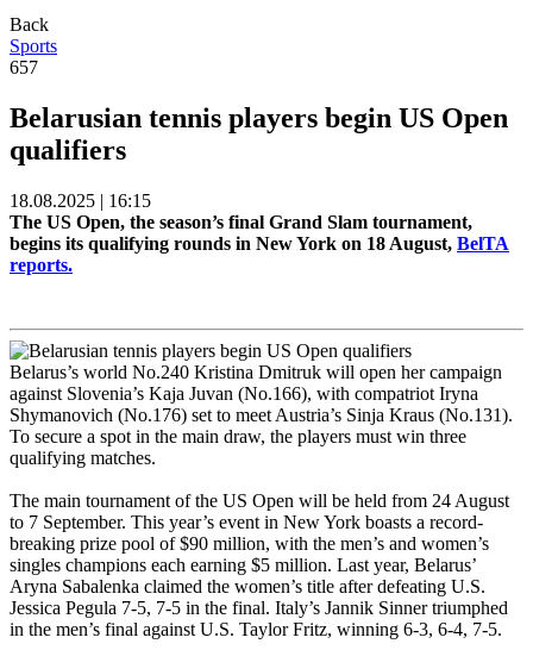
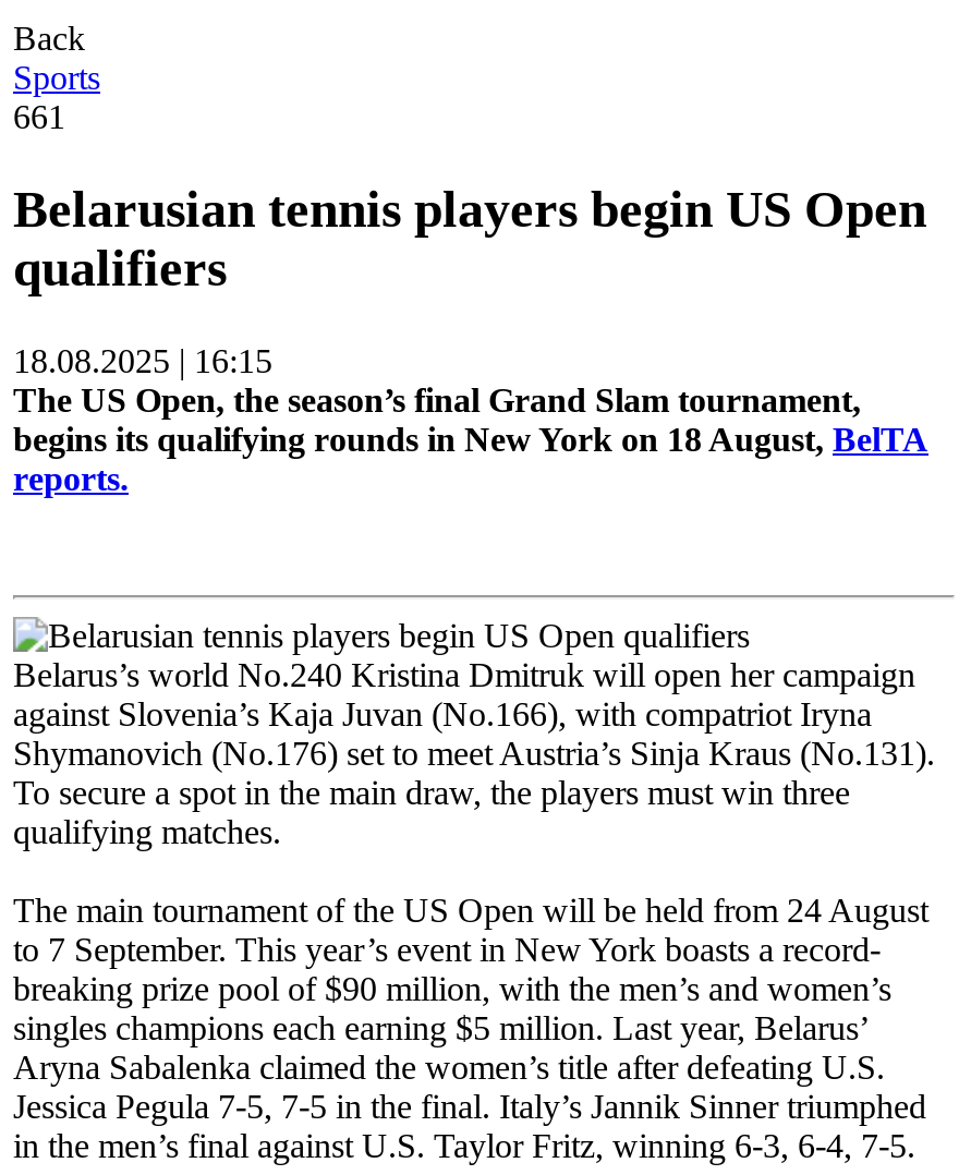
- 657
+ 661
